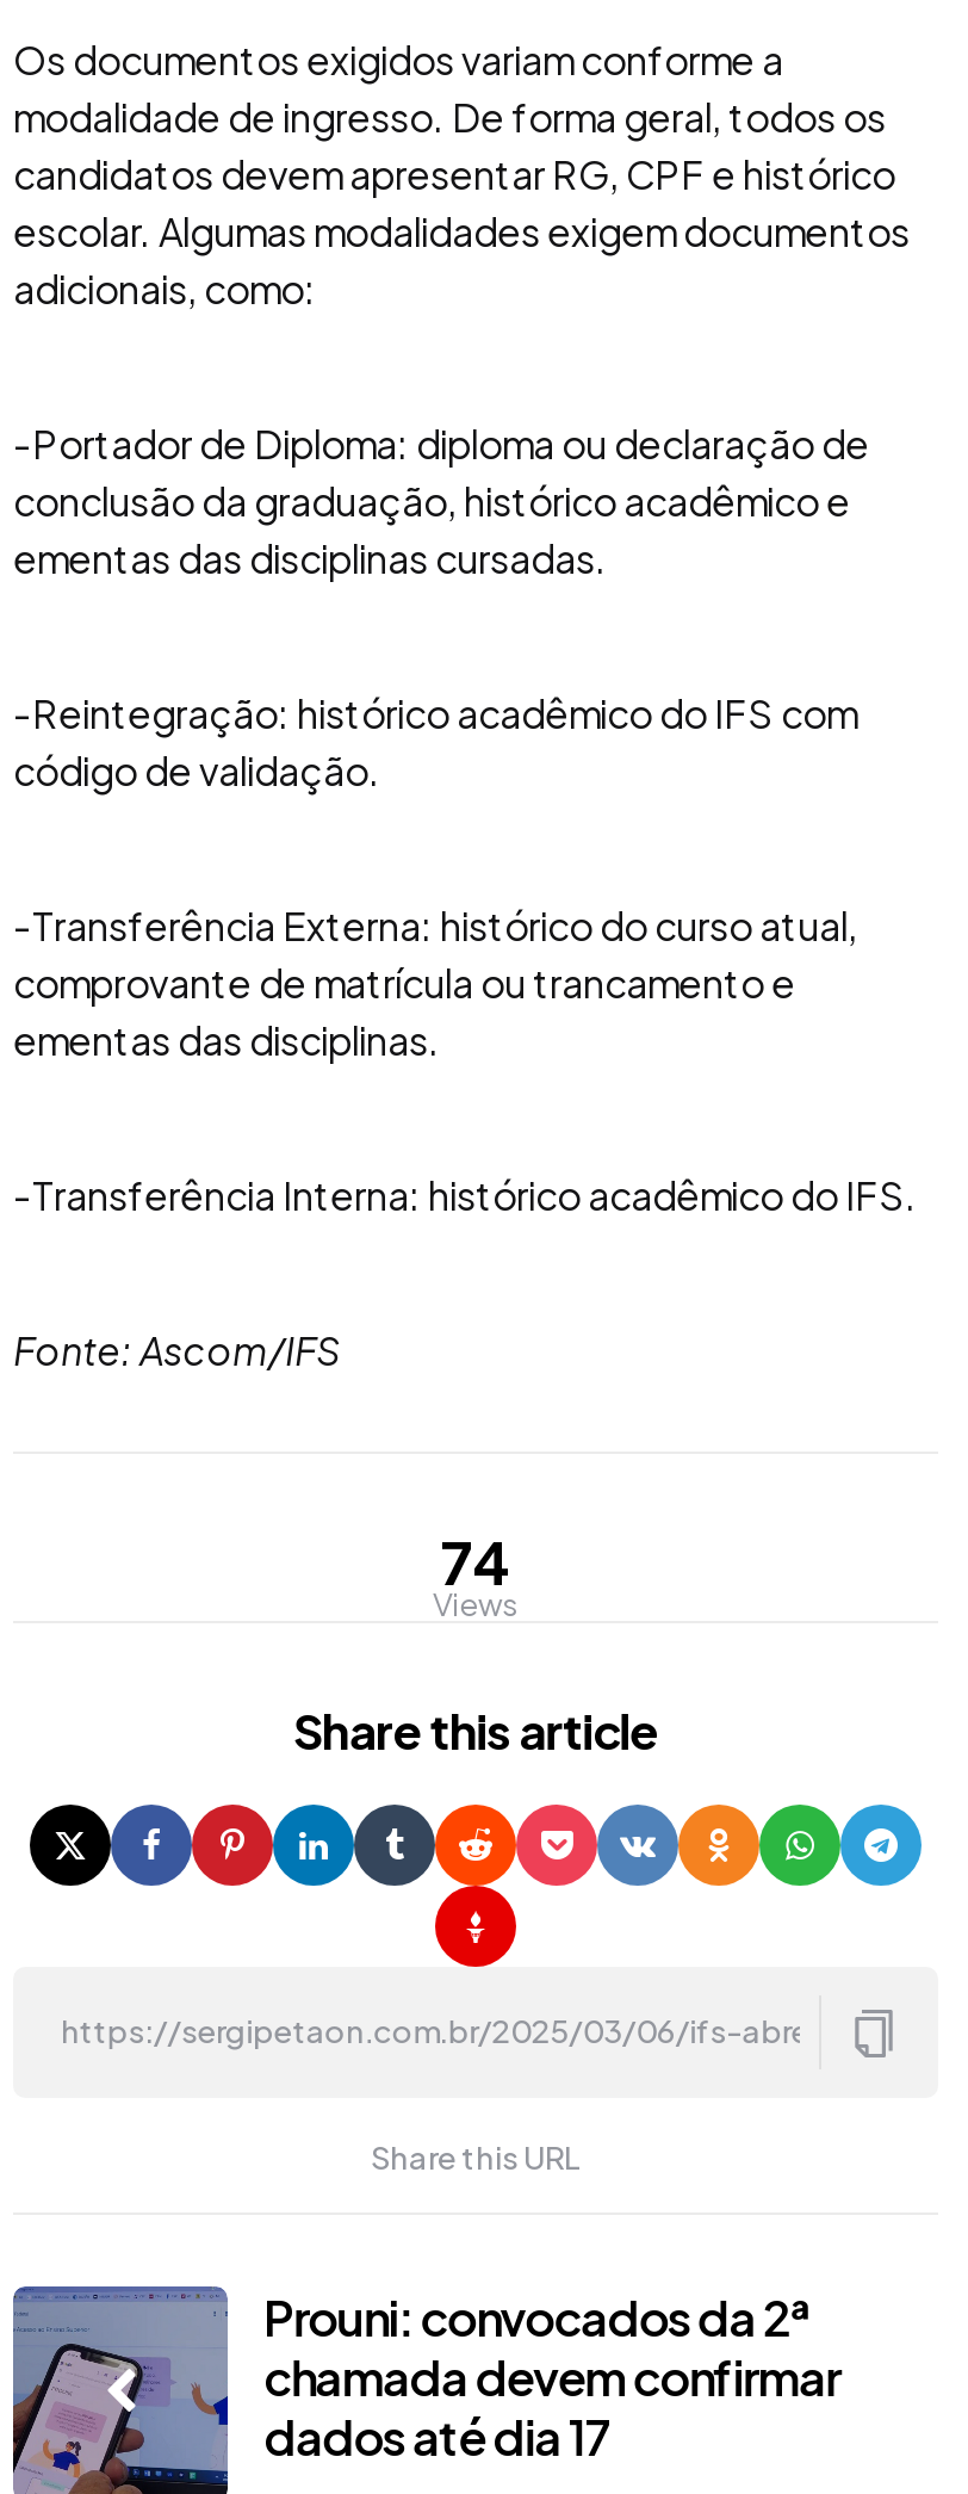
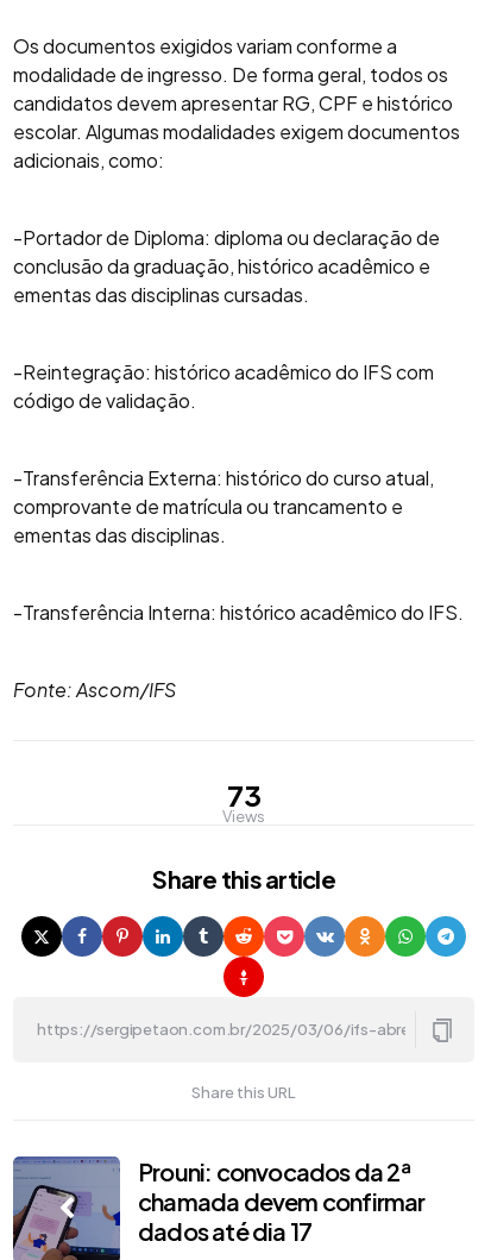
- 74
+ 73
